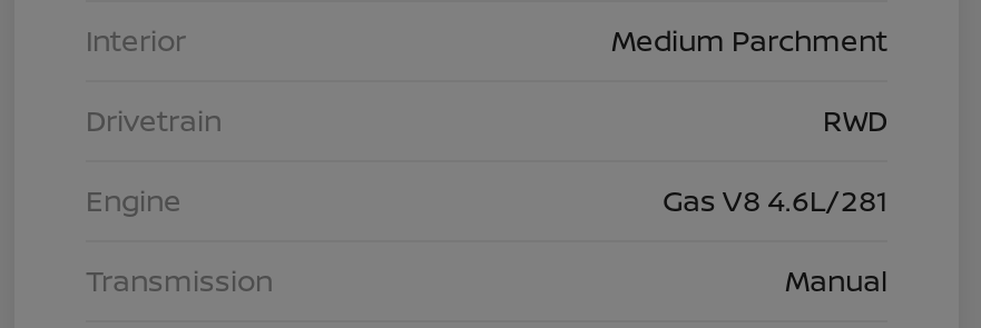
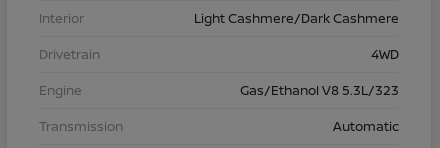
- Medium Parchment
+ Light Cashmere/Dark Cashmere

- RWD
+ 4WD

- Gas V8 4.6L/281
+ Gas/Ethanol V8 5.3L/323

- Manual
+ Automatic
